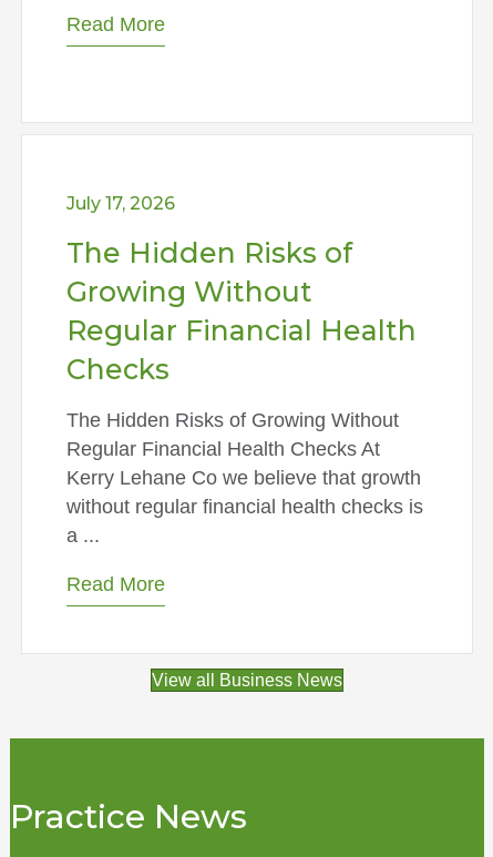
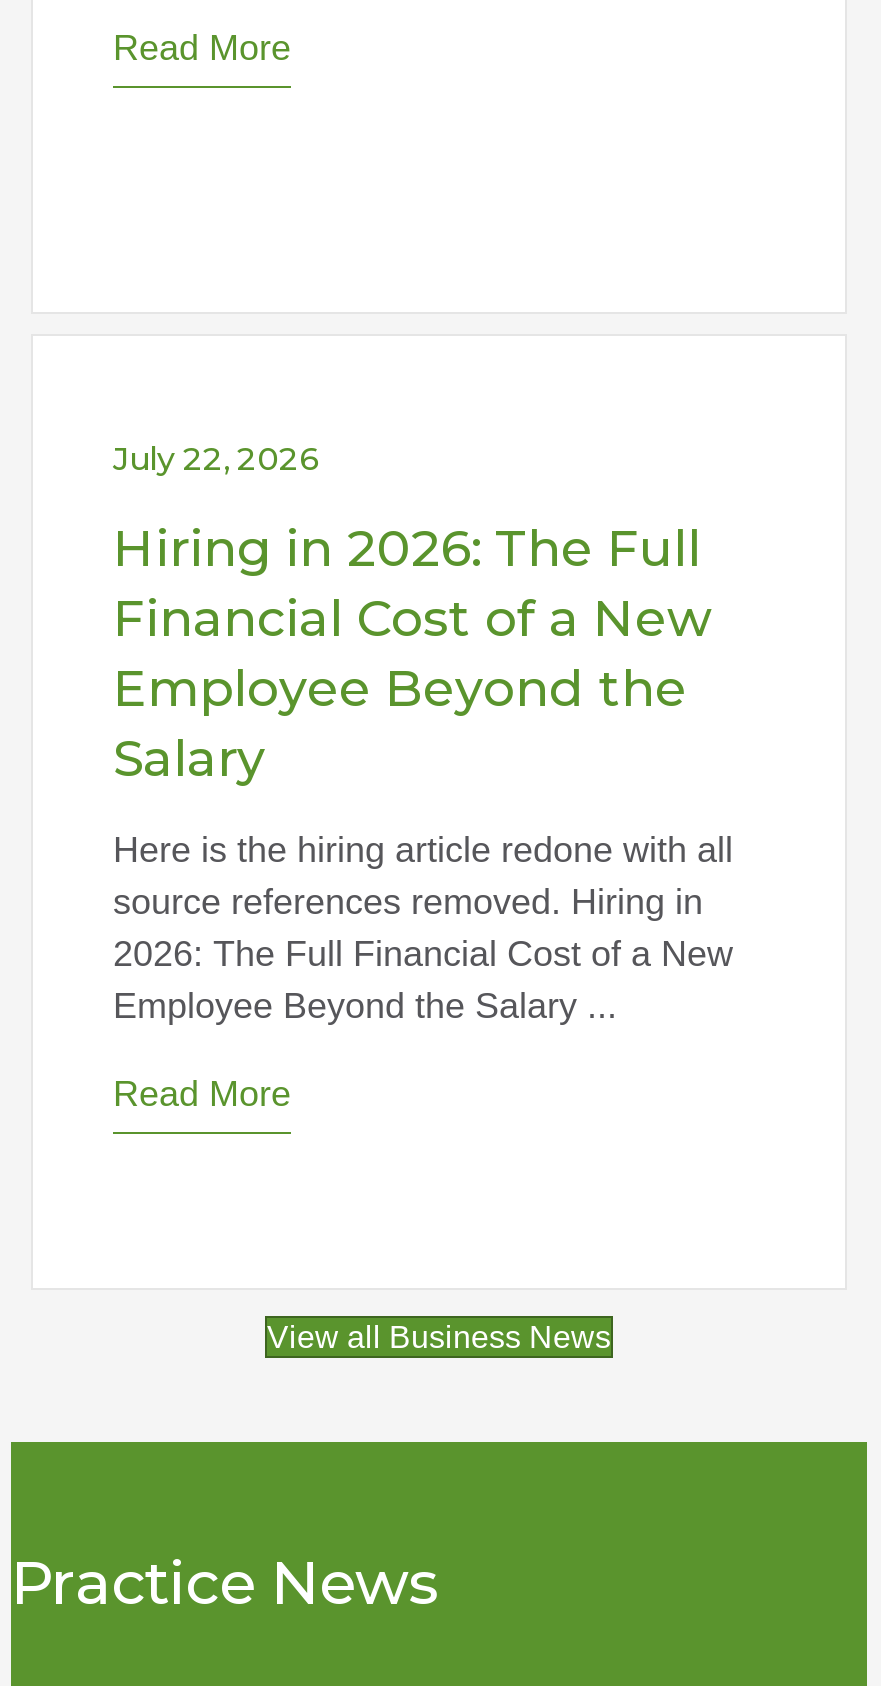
- July 17, 2026
+ July 22, 2026

- The Hidden Risks of
- Growing Without
- Regular Financial Health
- Checks
+ Hiring in 2026: The Full
+ Financial Cost of a New
+ Employee Beyond the
+ Salary

- The Hidden Risks of Growing Without
- Regular Financial Health Checks At
- Kerry Lehane Co we believe that growth
- without regular financial health checks is
- a ...
+ Here is the hiring article redone with all
+ source references removed. Hiring in
+ 2026: The Full Financial Cost of a New
+ Employee Beyond the Salary ...
